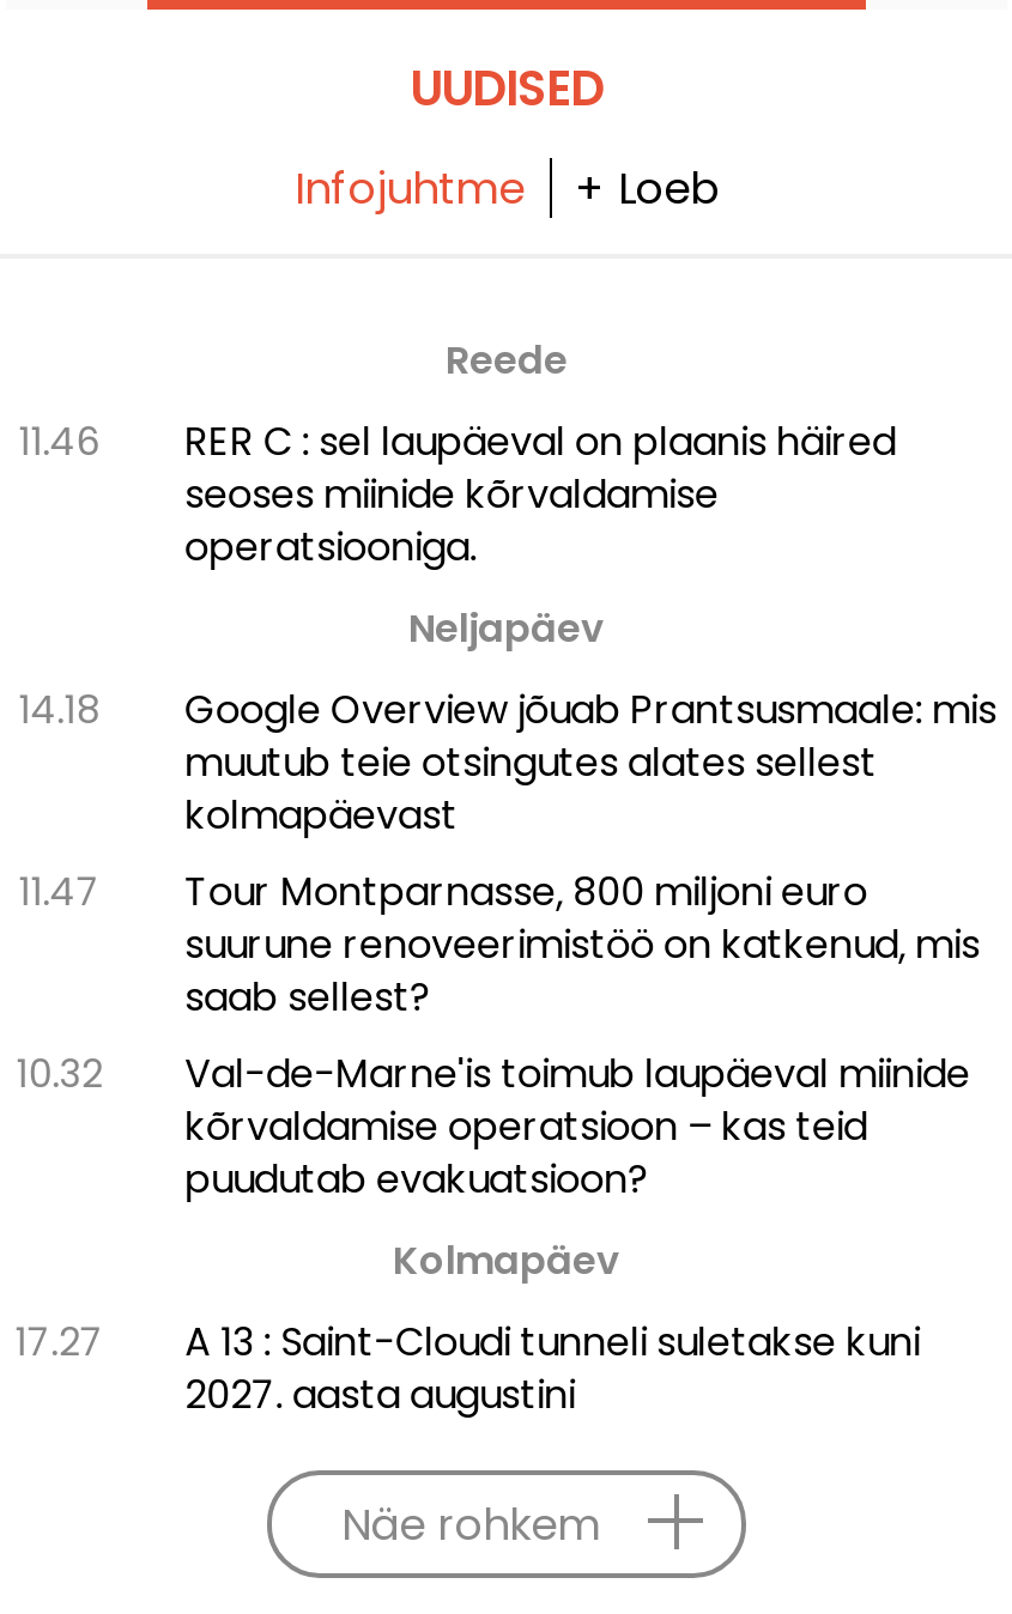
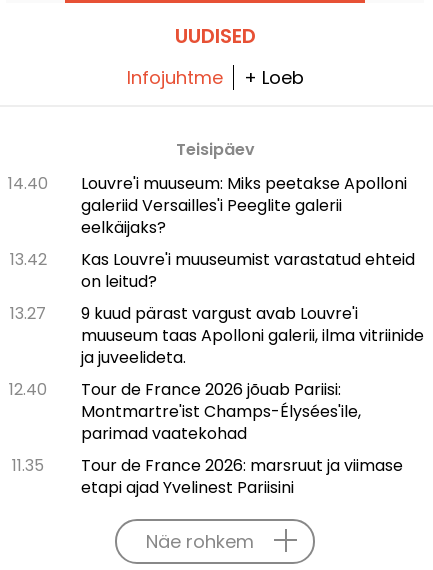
- Reede
- 11.46
- RER C : sel laupäeval on plaanis häired
- seoses miinide kõrvaldamise
- operatsiooniga.
- Neljapäev
- 14.18
- Google Overview jõuab Prantsusmaale: mis
- muutub teie otsingutes alates sellest
- kolmapäevast
- 11.47
- Tour Montparnasse, 800 miljoni euro
- suurune renoveerimistöö on katkenud, mis
- saab sellest?
- 10.32
- Val-de-Marne'is toimub laupäeval miinide
- kõrvaldamise operatsioon – kas teid
- puudutab evakuatsioon?
- Kolmapäev
- 17.27
- A 13 : Saint-Cloudi tunneli suletakse kuni
- 2027. aasta augustini
+ Teisipäev
+ 14.40
+ Louvre'i muuseum: Miks peetakse Apolloni
+ galeriid Versailles'i Peeglite galerii
+ eelkäijaks?
+ 13.42
+ Kas Louvre'i muuseumist varastatud ehteid
+ on leitud?
+ 13.27
+ 9 kuud pärast vargust avab Louvre'i
+ muuseum taas Apolloni galerii, ilma vitriinide
+ ja juveelideta.
+ 12.40
+ Tour de France 2026 jõuab Pariisi:
+ Montmartre'ist Champs-Élysées'ile,
+ parimad vaatekohad
+ 11.35
+ Tour de France 2026: marsruut ja viimase
+ etapi ajad Yvelinest Pariisini
